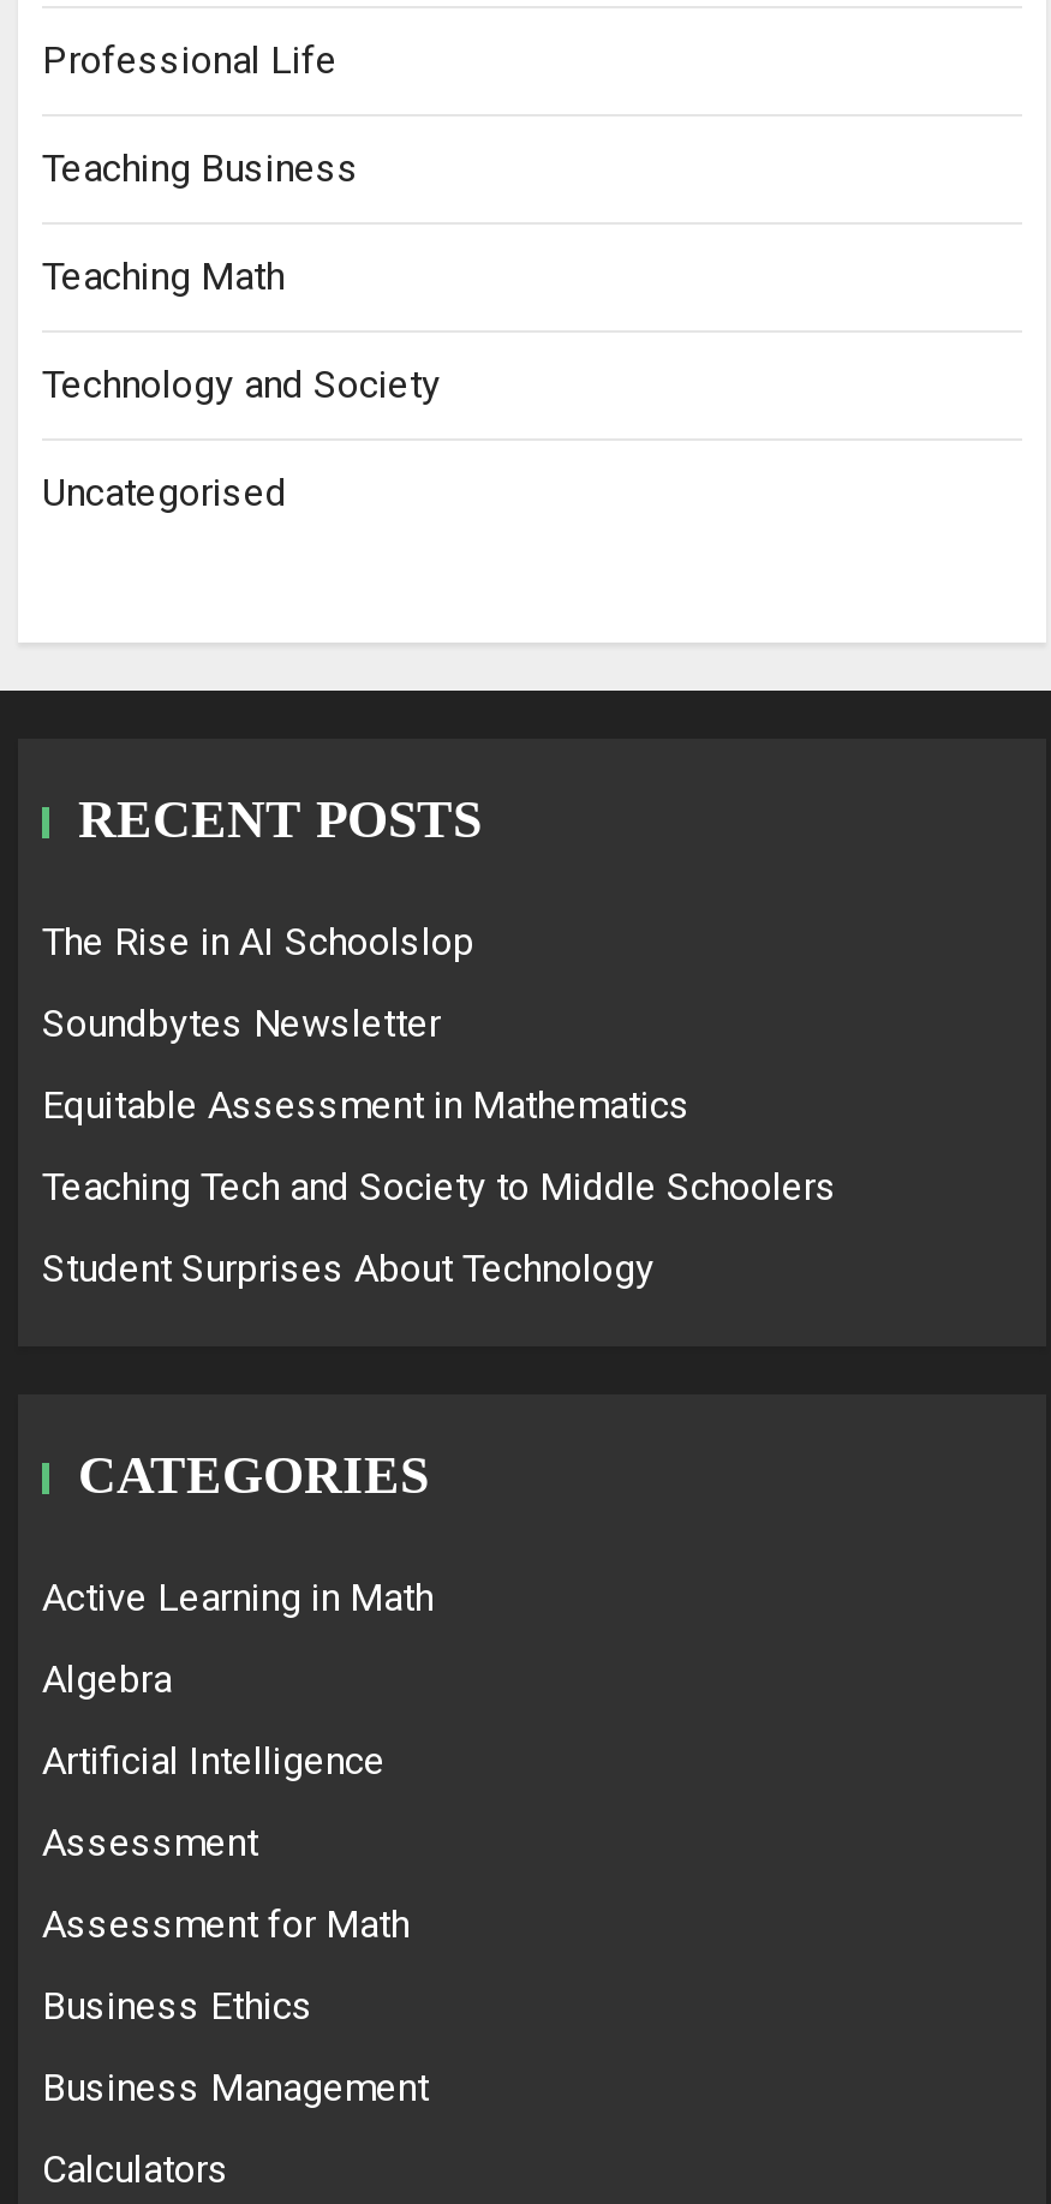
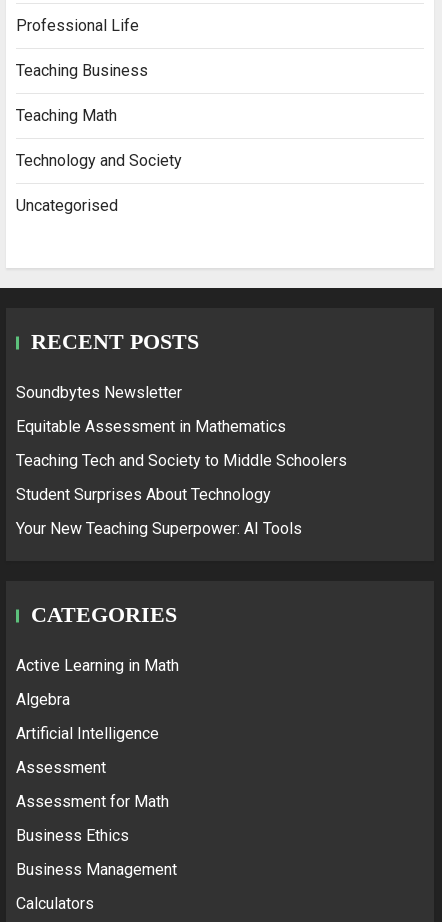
- The Rise in AI Schoolslop

moved up: Soundbytes Newsletter | Equitable Assessment in Mathematics | Teaching Tech and Society to Middle Schoolers | Student Surprises About Technology

+ Your New Teaching Superpower: AI Tools
